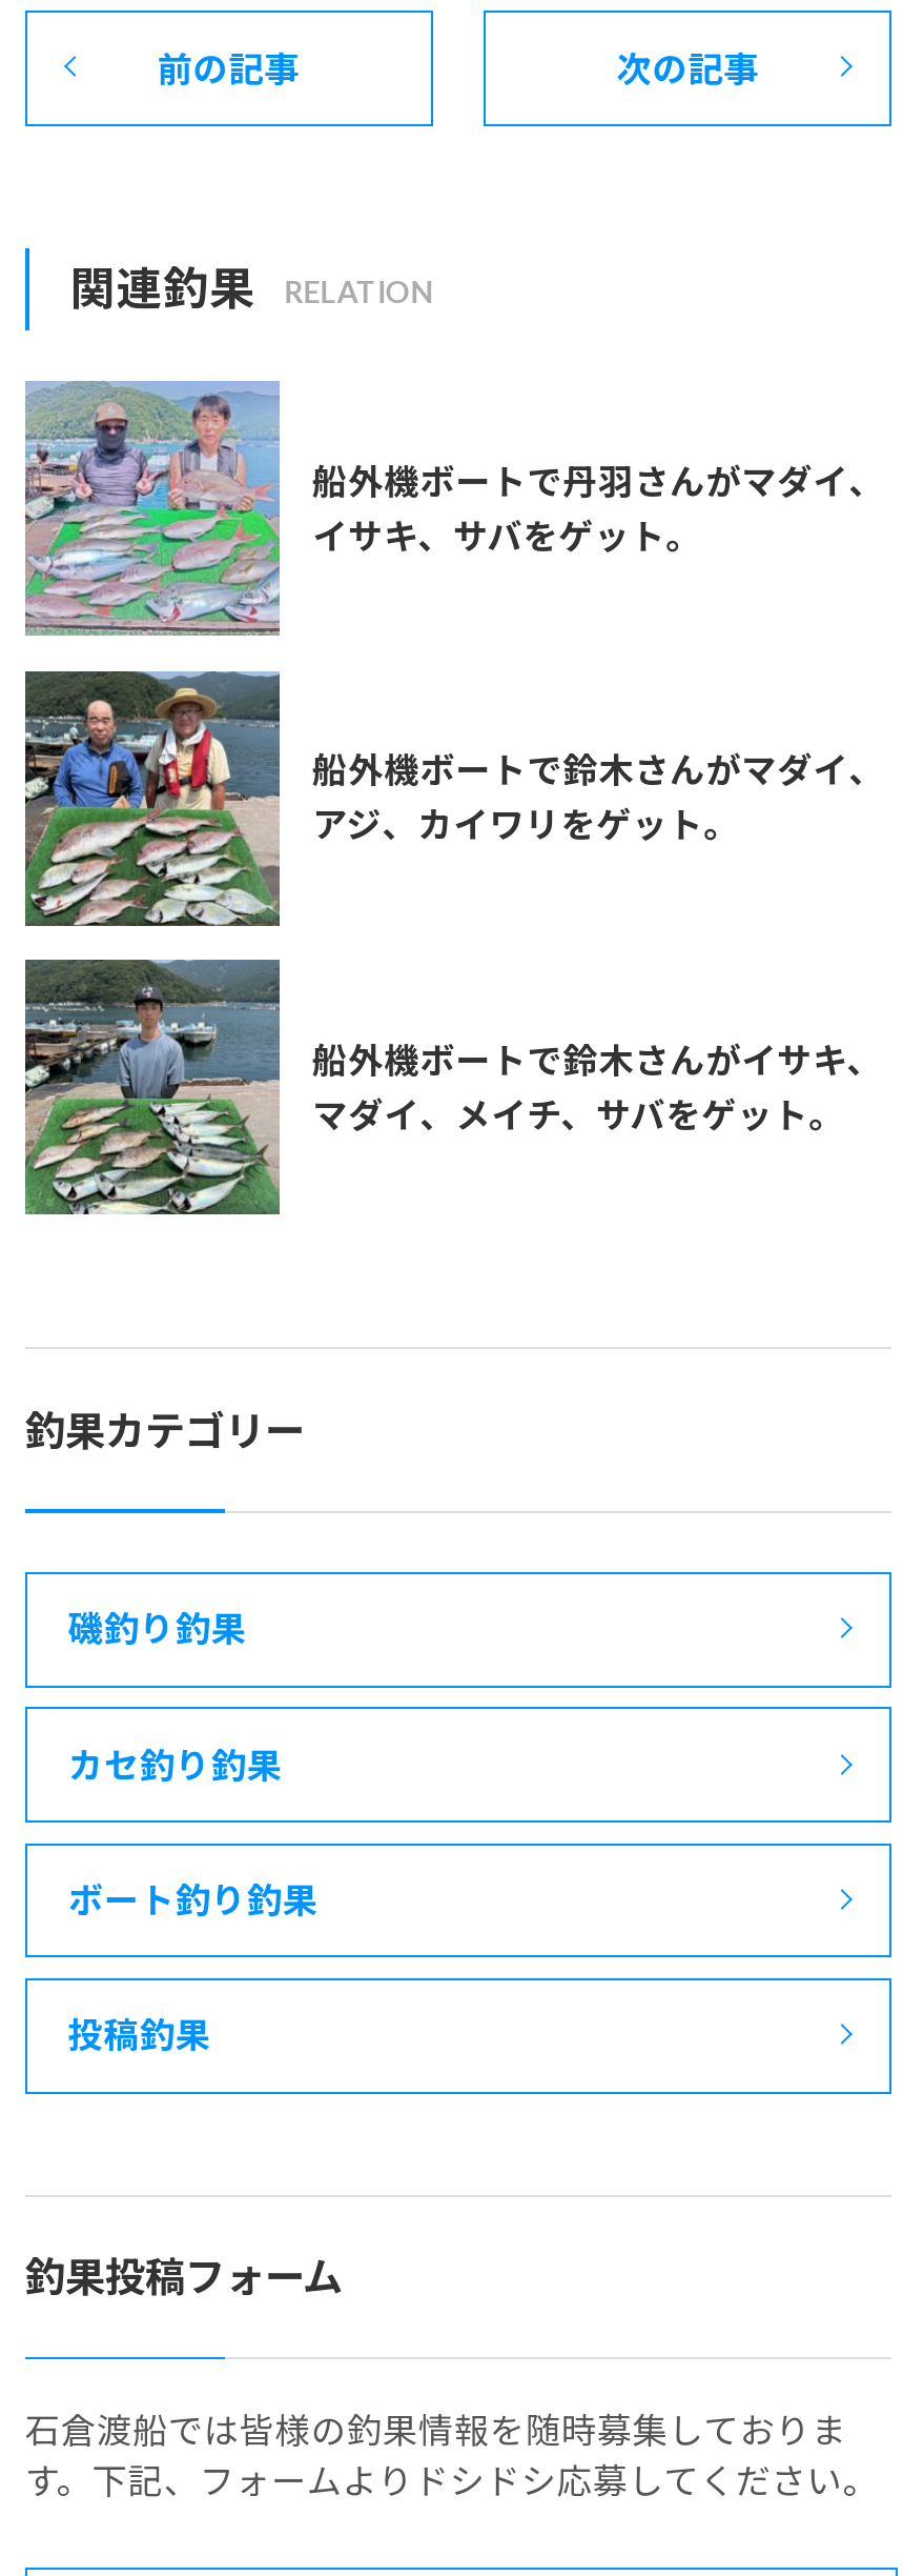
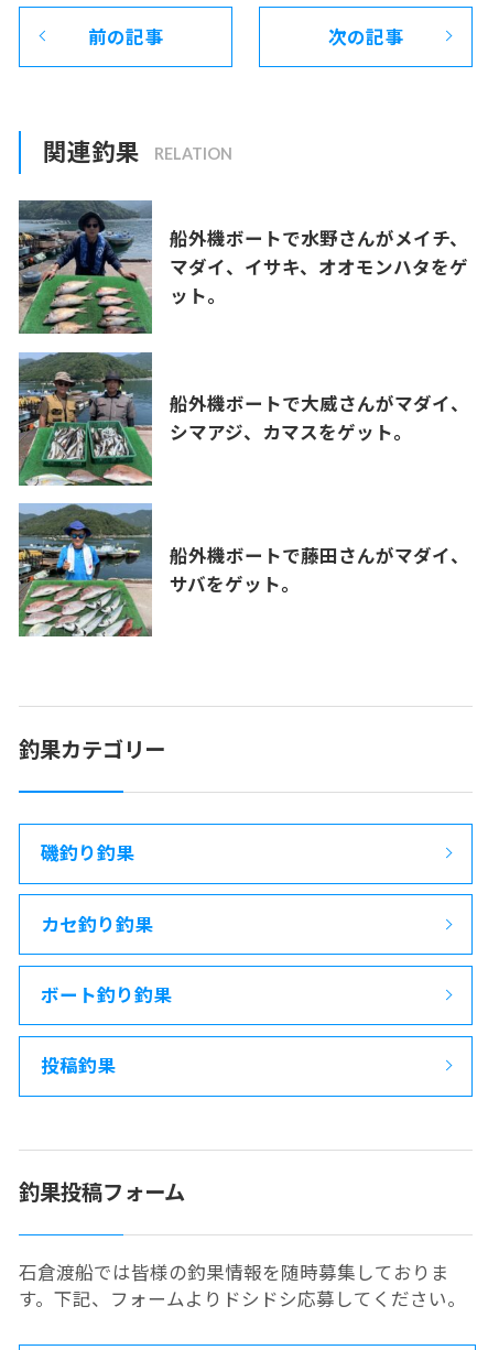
- [image]
- 船外機ボートで丹羽さんがマダイ、
- イサキ、サバをゲット。
+ [image]
+ 船外機ボートで水野さんがメイチ、
+ マダイ、イサキ、オオモンハタをゲ
+ ット。

- [image]
- 船外機ボートで鈴木さんがマダイ、
- アジ、カイワリをゲット。
+ [image]
+ 船外機ボートで大威さんがマダイ、
+ シマアジ、カマスをゲット。

- [image]
- 船外機ボートで鈴木さんがイサキ、
- マダイ、メイチ、サバをゲット。
+ [image]
+ 船外機ボートで藤田さんがマダイ、
+ サバをゲット。
